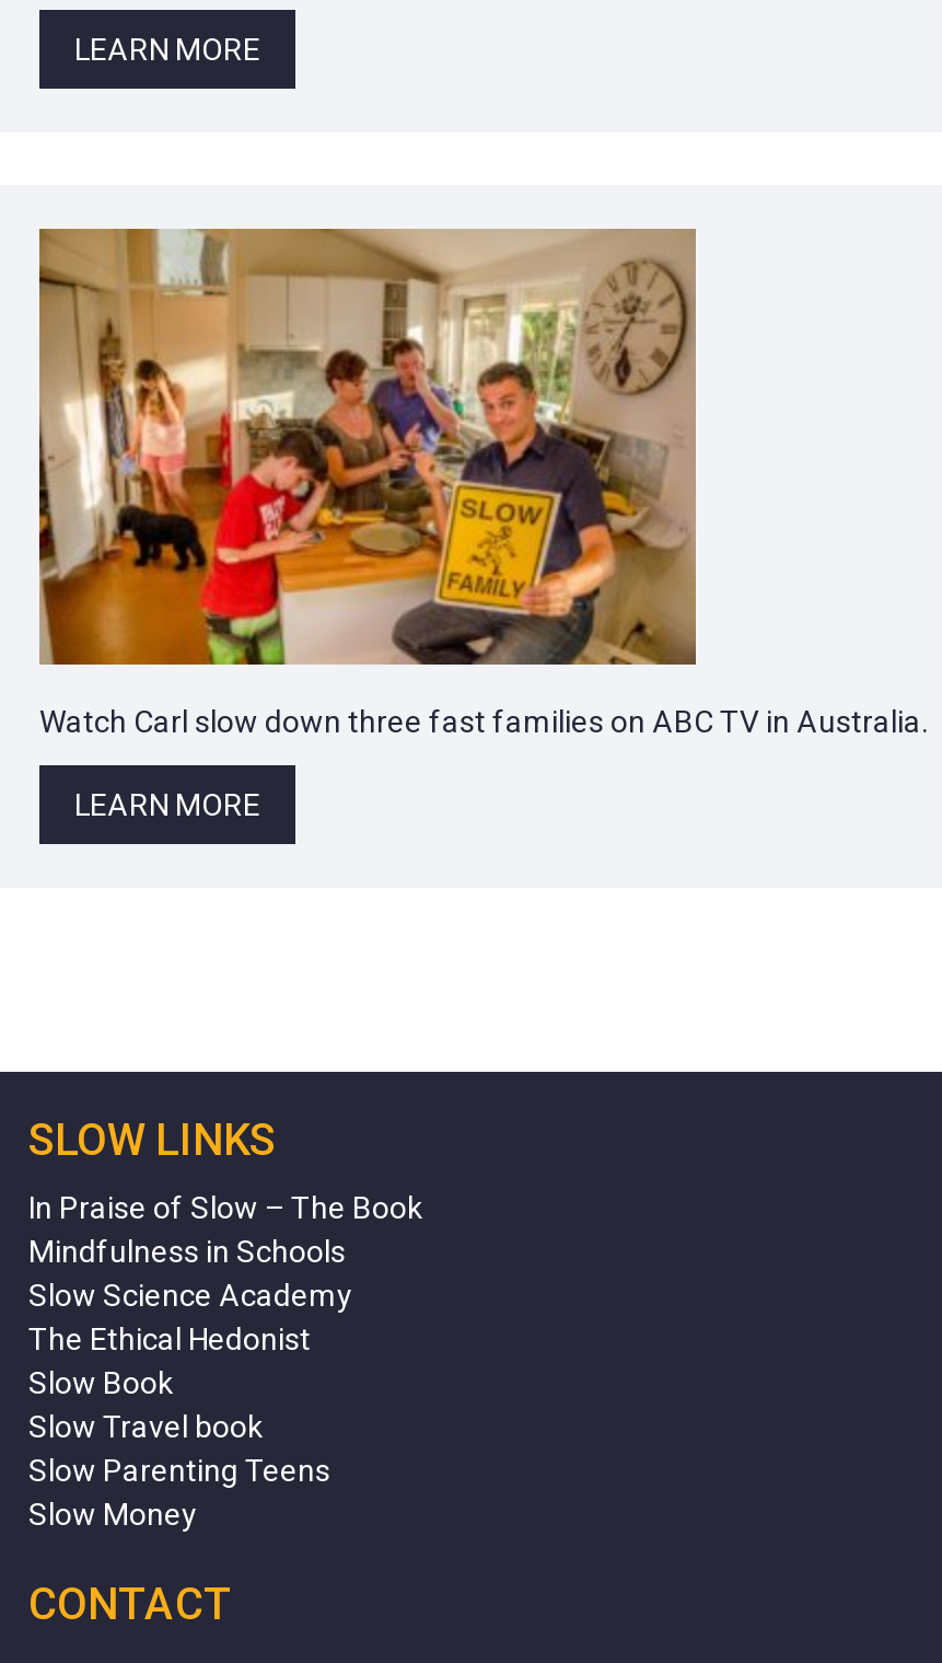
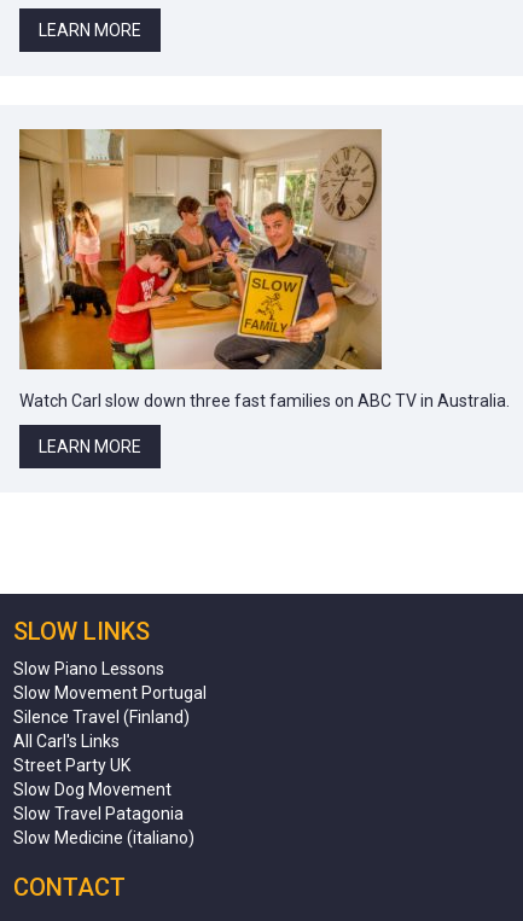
- In Praise of Slow – The Book
- Mindfulness in Schools
- Slow Science Academy
- The Ethical Hedonist
- Slow Book
- Slow Travel book
- Slow Parenting Teens
- Slow Money
+ Slow Piano Lessons
+ Slow Movement Portugal
+ Silence Travel (Finland)
+ All Carl's Links
+ Street Party UK
+ Slow Dog Movement
+ Slow Travel Patagonia
+ Slow Medicine (italiano)
